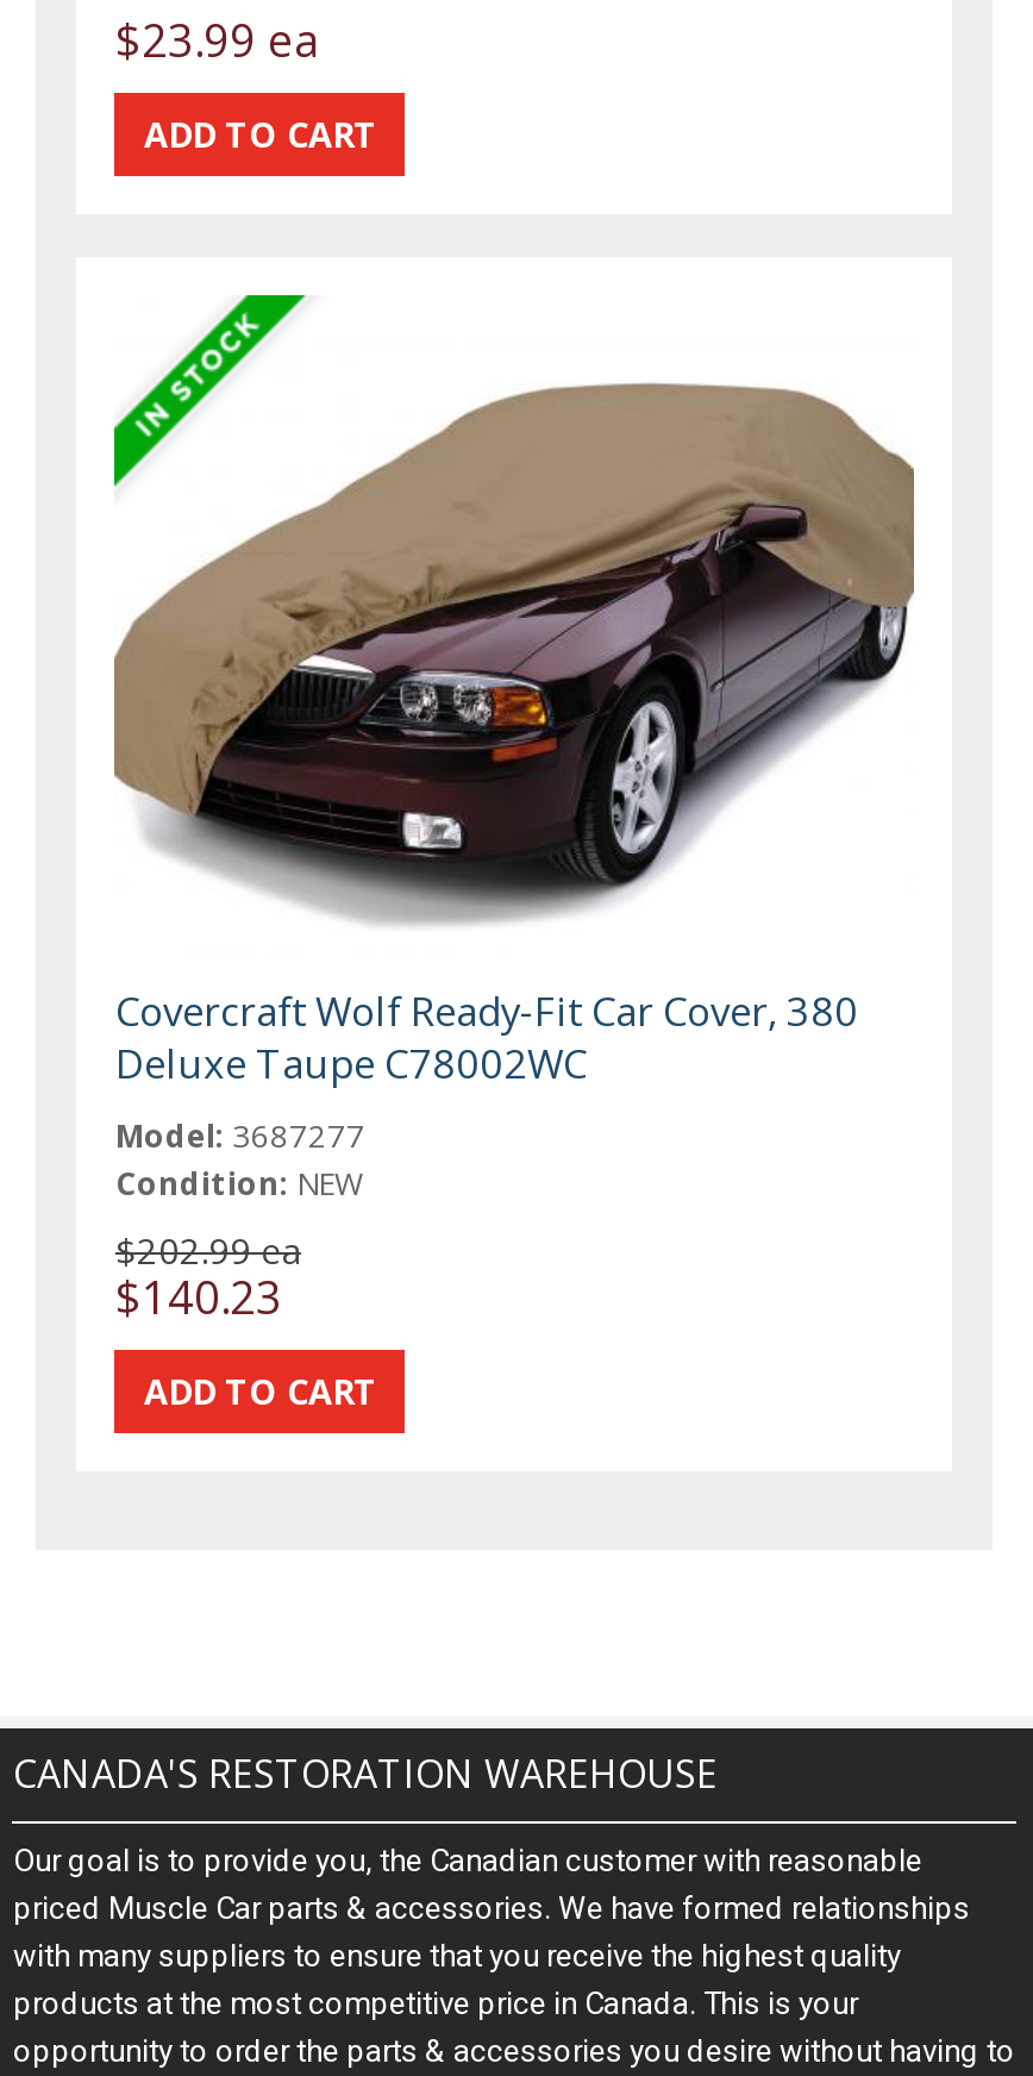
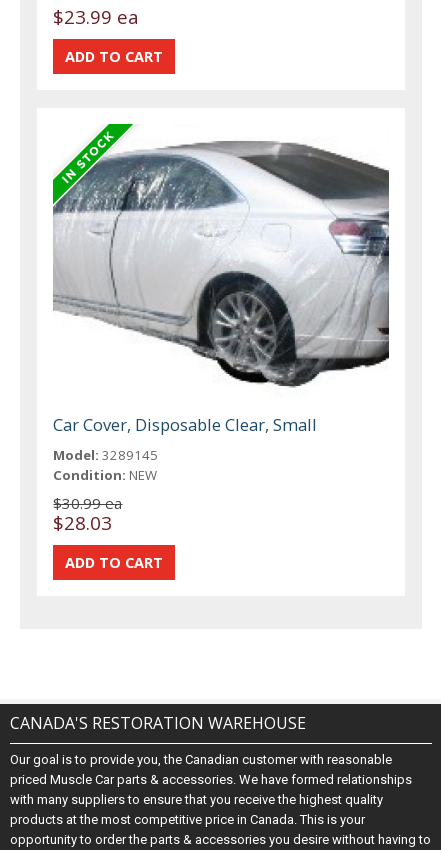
- [image]
- Covercraft Wolf Ready-Fit Car Cover, 380
- Deluxe Taupe C78002WC
- Model: 3687277
+ [image]
+ Car Cover, Disposable Clear, Small
+ Model: 3289145

- $202.99 ea
+ $30.99 ea

- $140.23
+ $28.03
